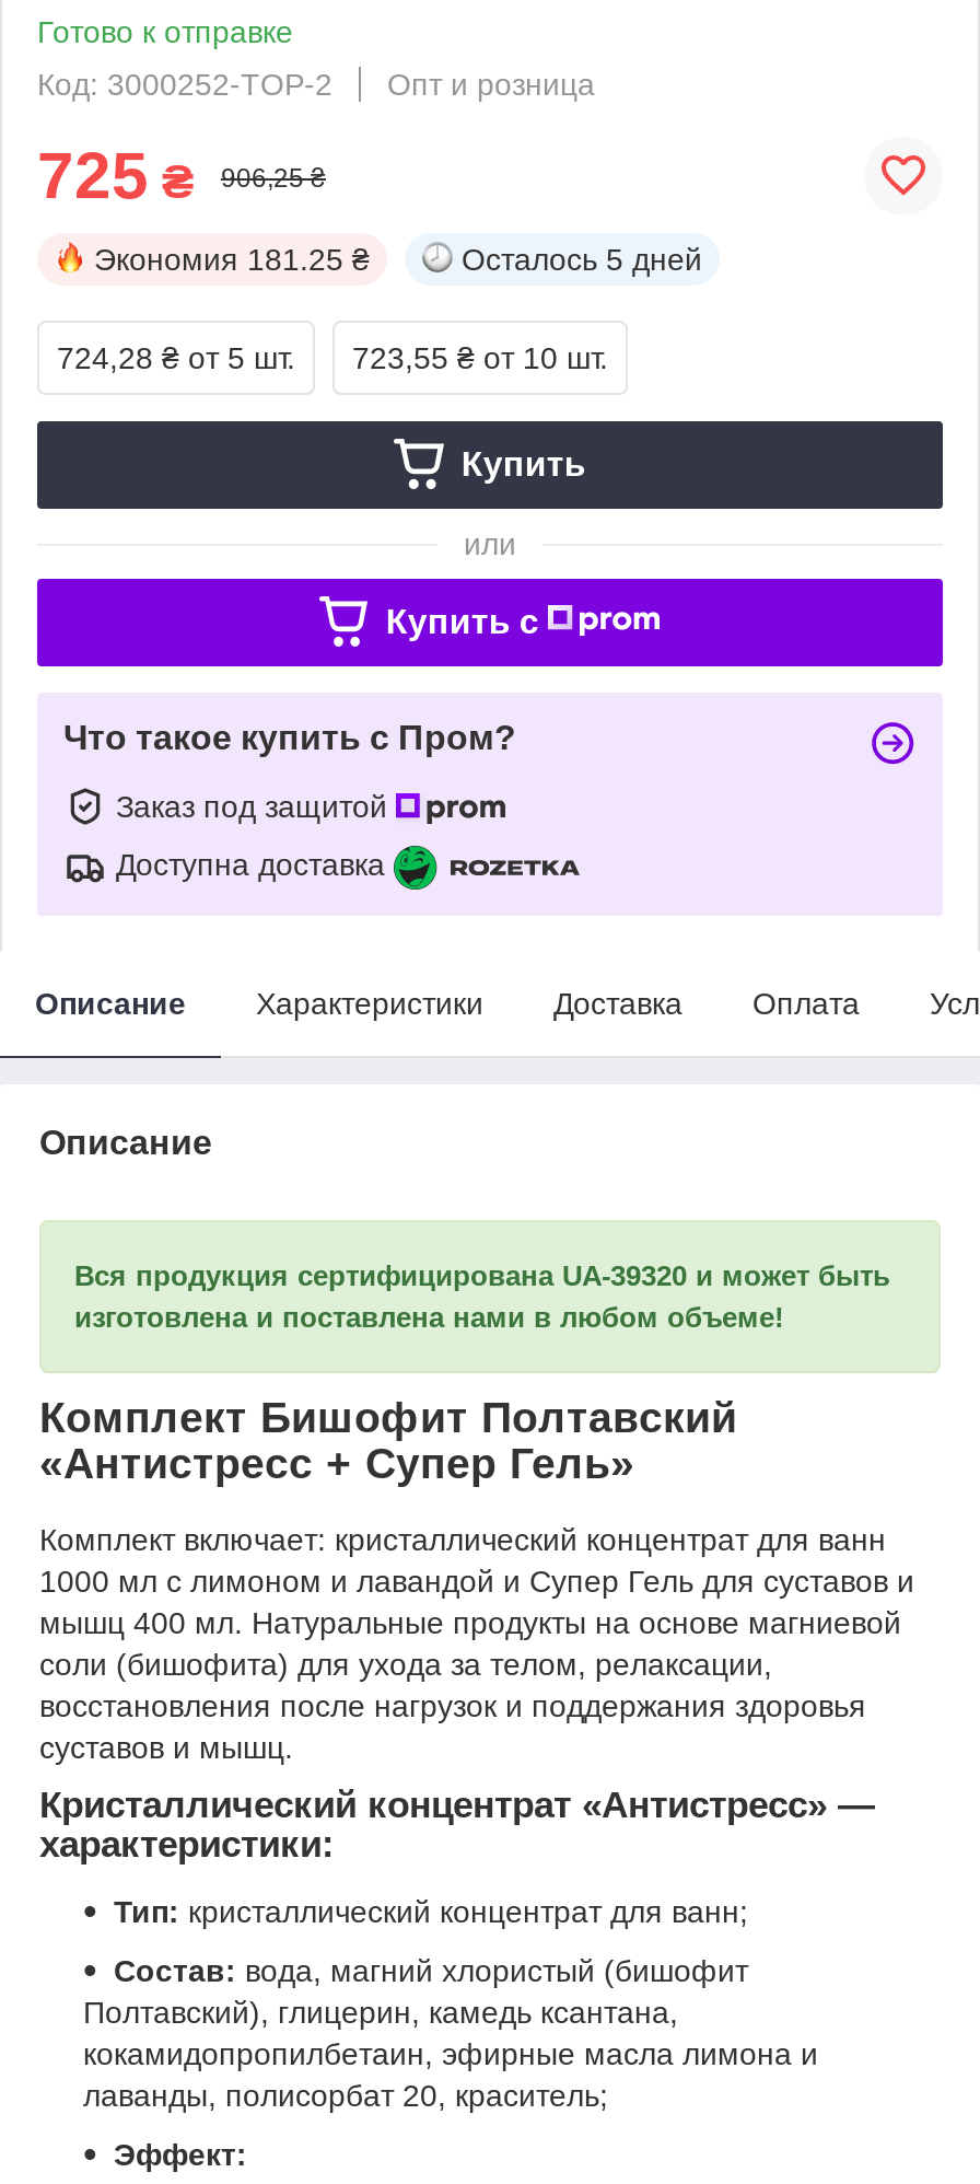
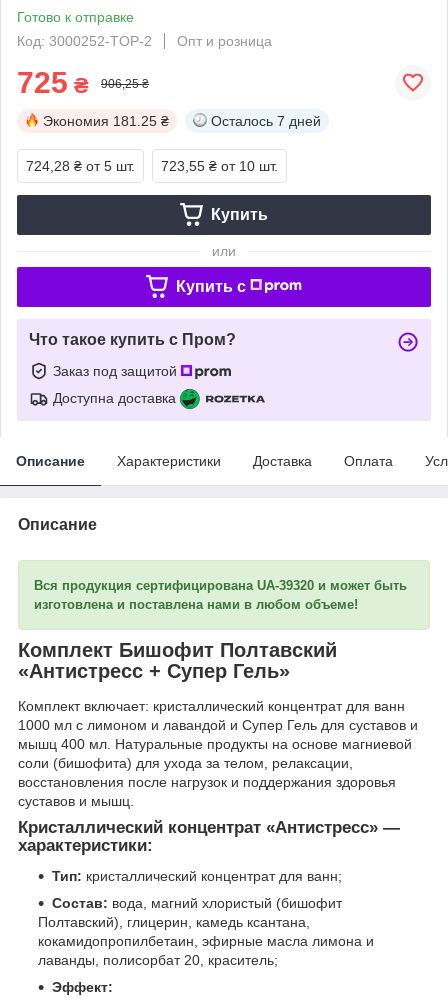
- Осталось 5 дней
+ Осталось 7 дней
